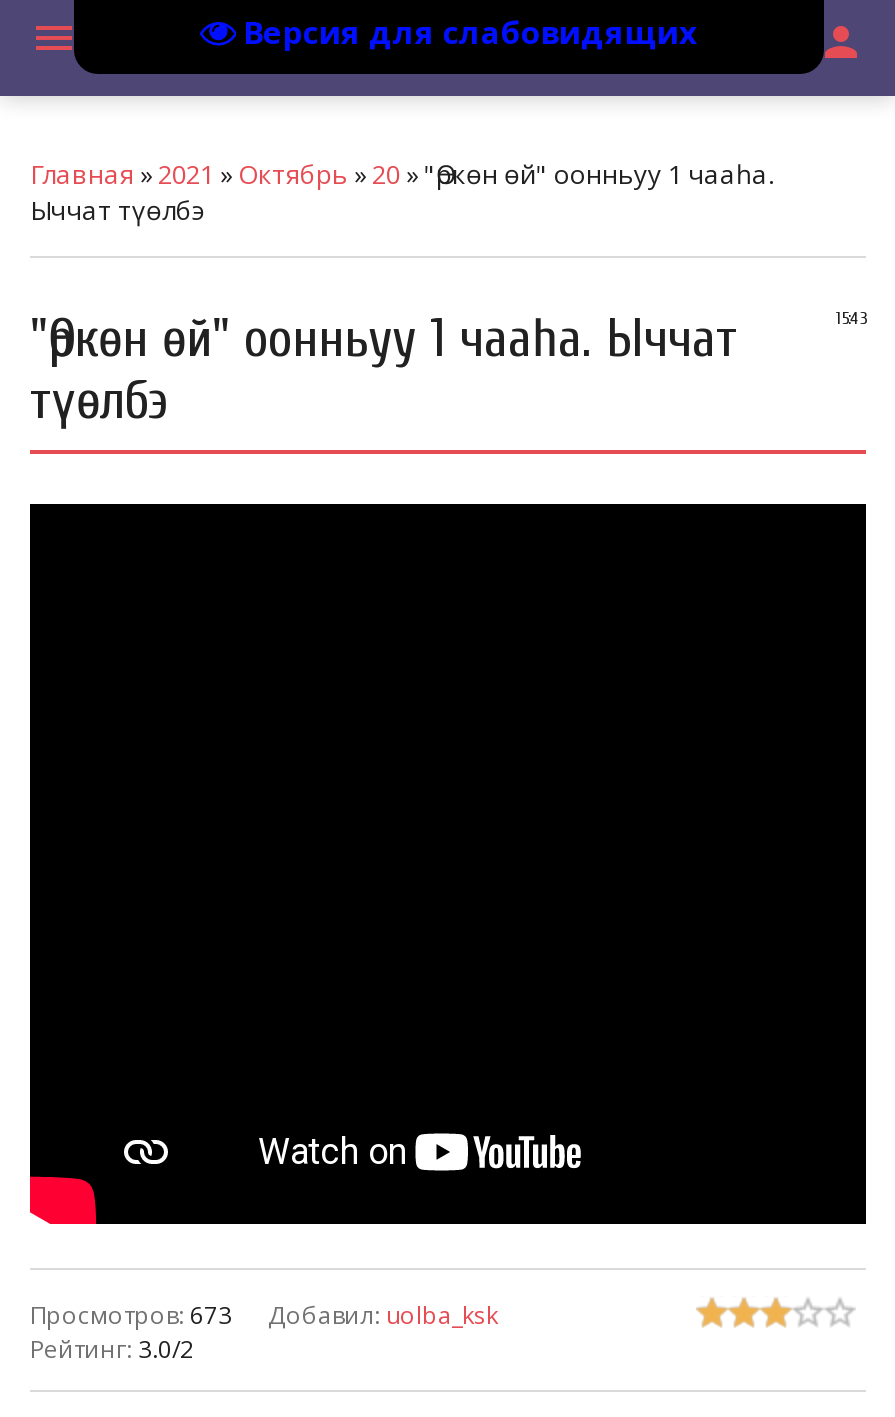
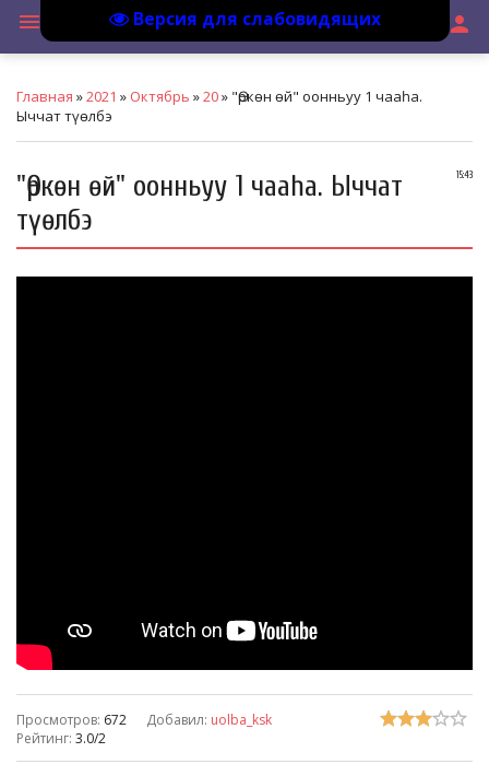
- Просмотров: 673 Добавил: uolba_ksk
+ Просмотров: 672 Добавил: uolba_ksk
